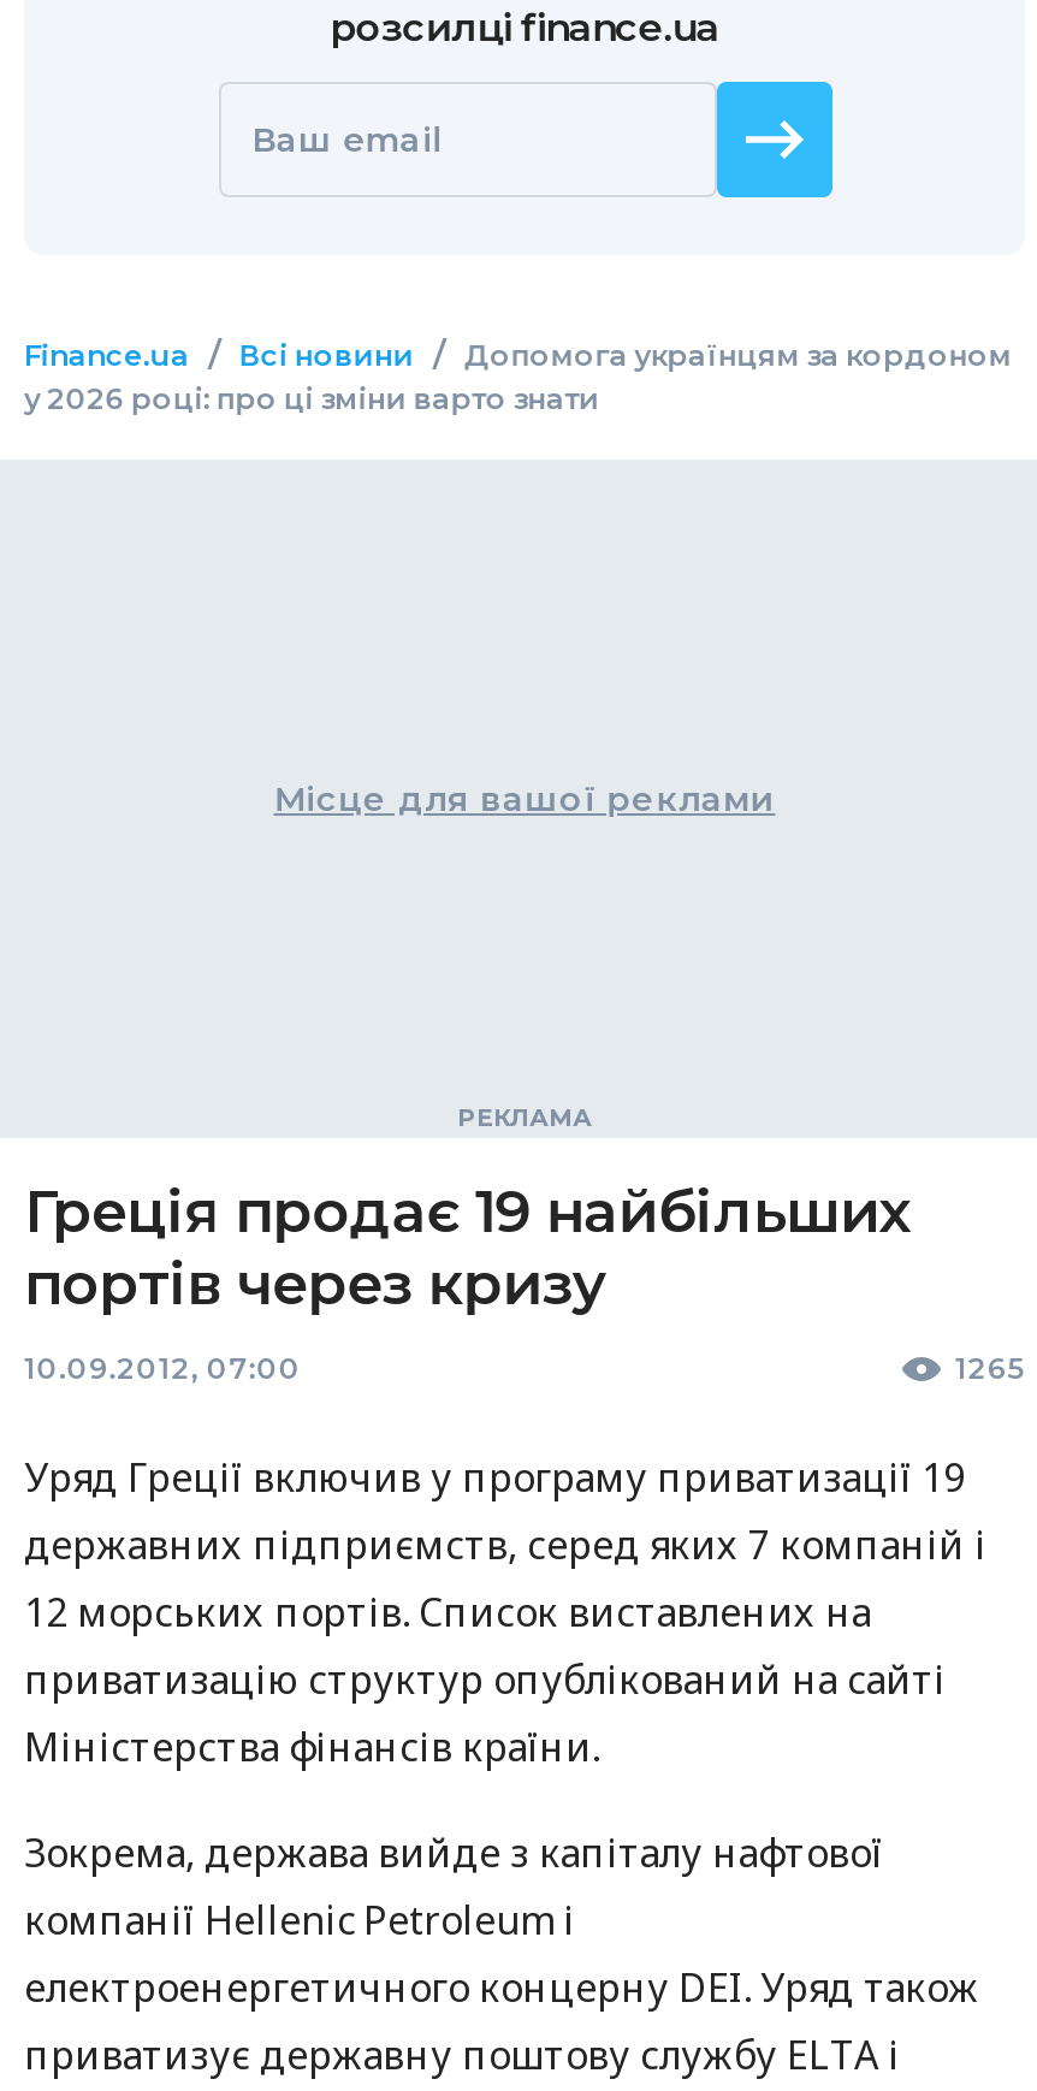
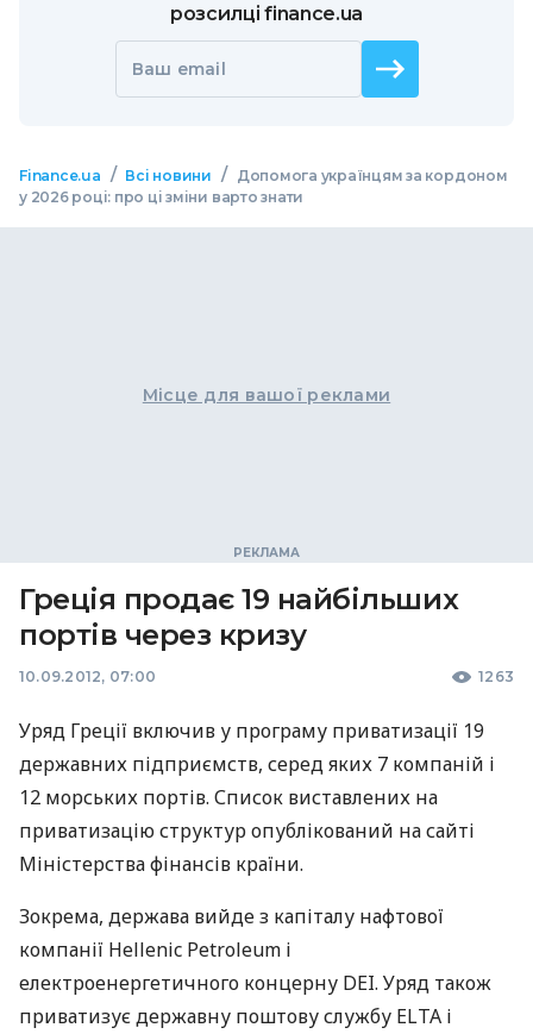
- 1265
+ 1263
